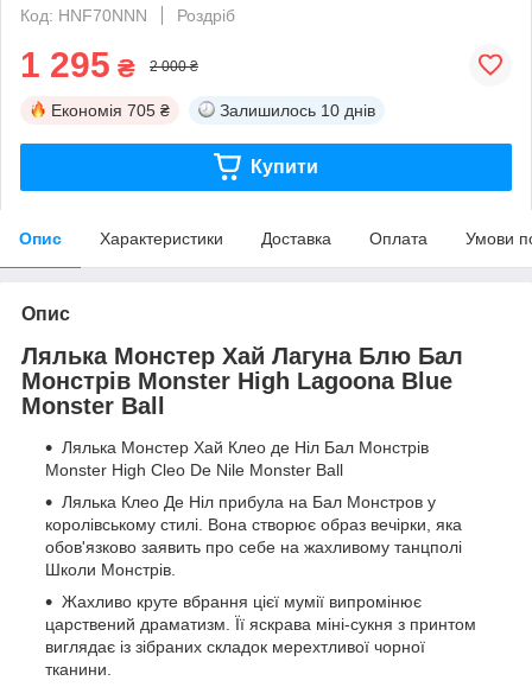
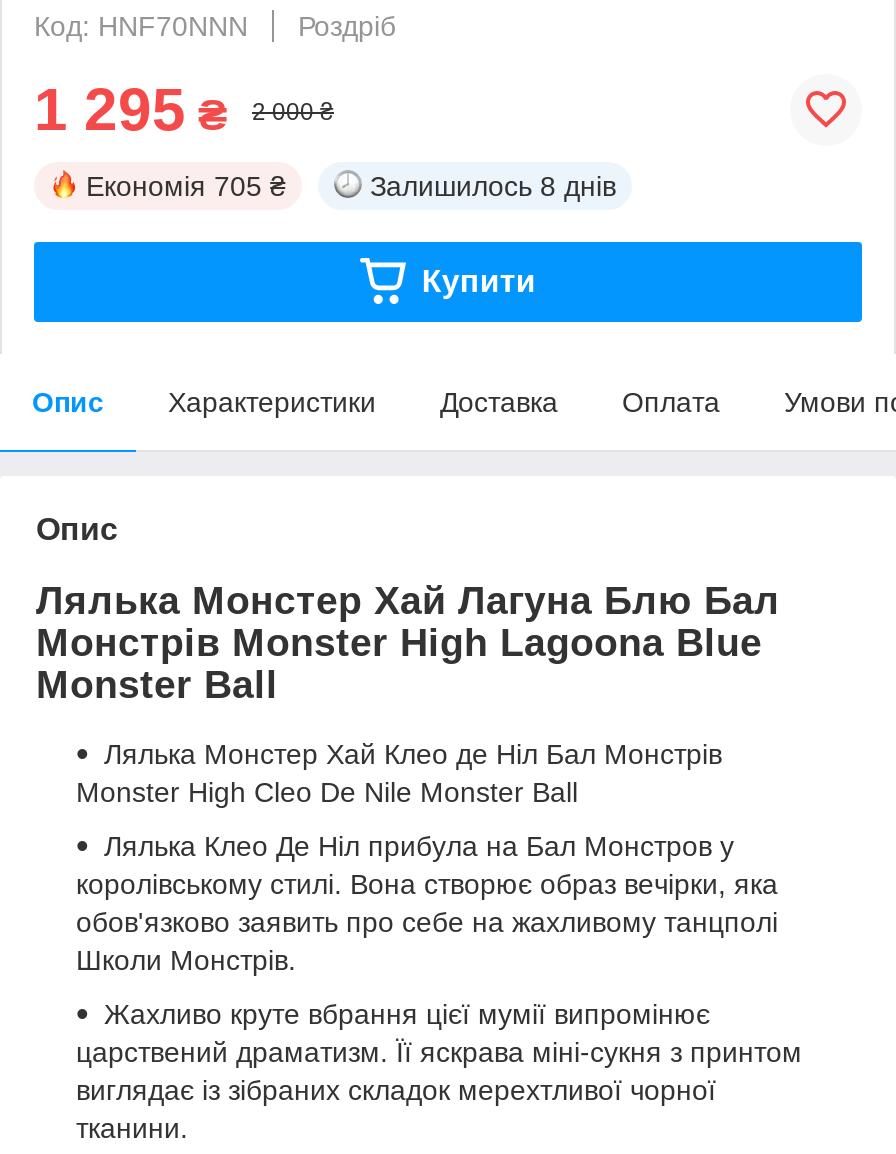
- Залишилось 10 днів
+ Залишилось 8 днів
